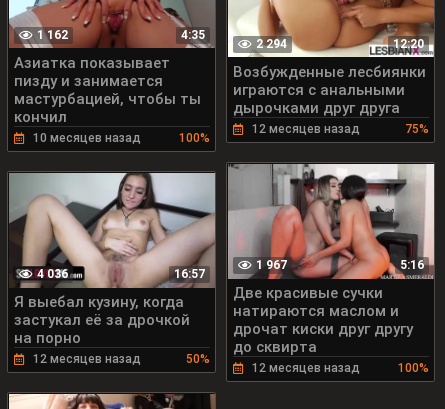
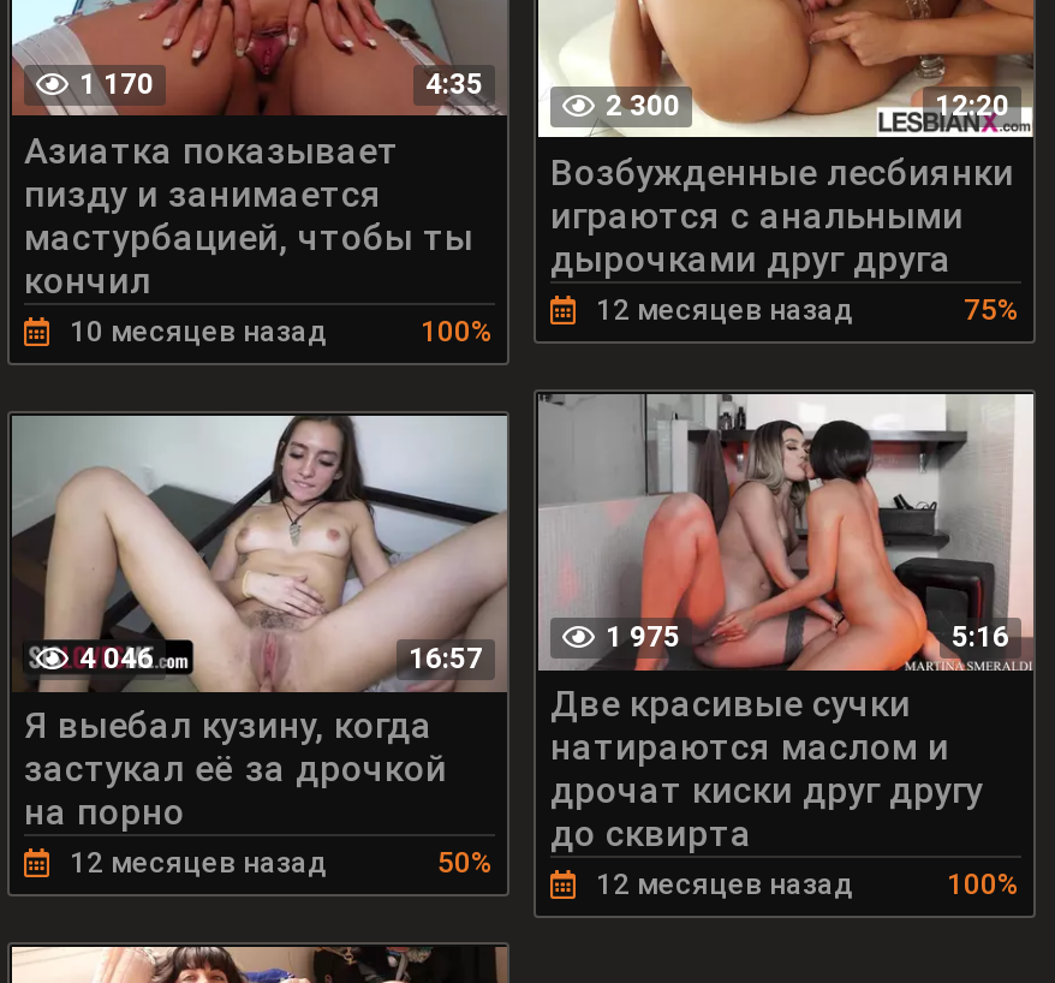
- 1 162
+ 1 170

- 2 294
+ 2 300

- 1 967
+ 1 975

- 4 036
+ 4 046
